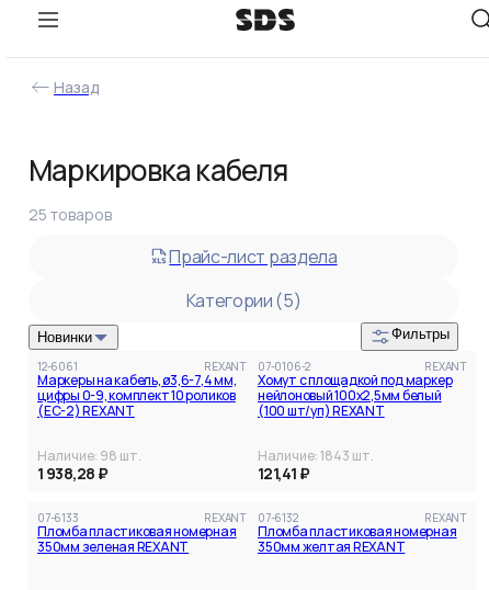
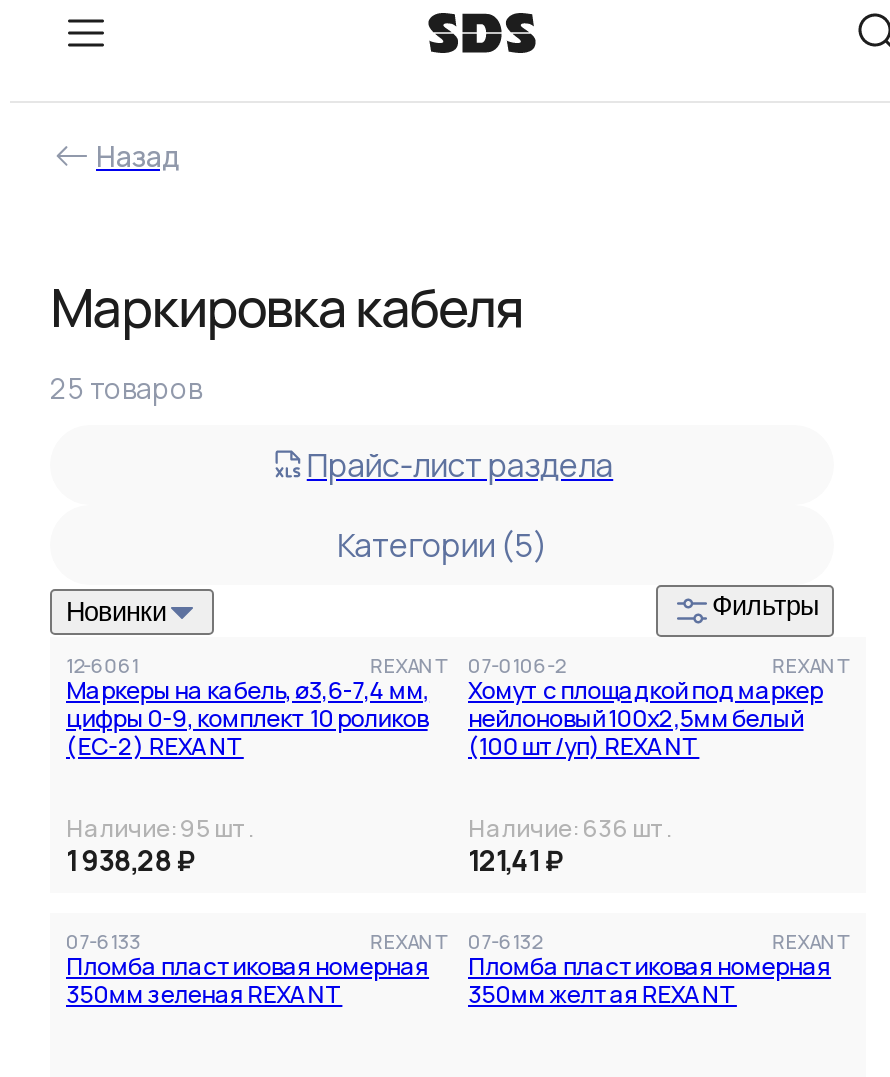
- Наличие: 98 шт.
+ Наличие: 95 шт.

- Наличие: 1843 шт.
+ Наличие: 636 шт.
